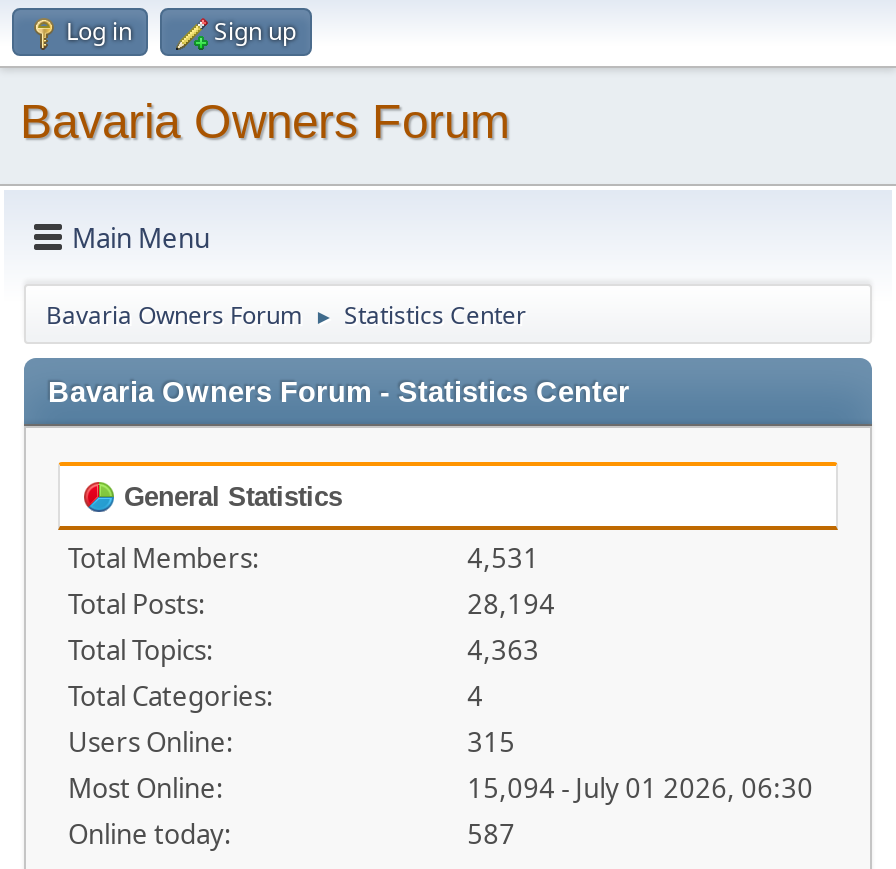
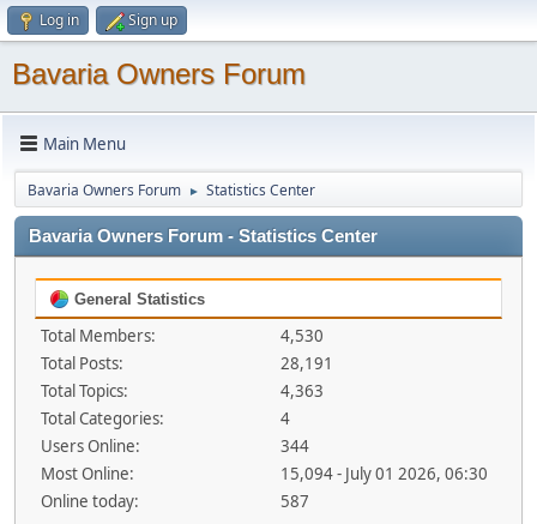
- 4,531
+ 4,530

- 28,194
+ 28,191

- 315
+ 344
